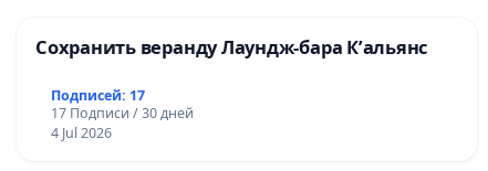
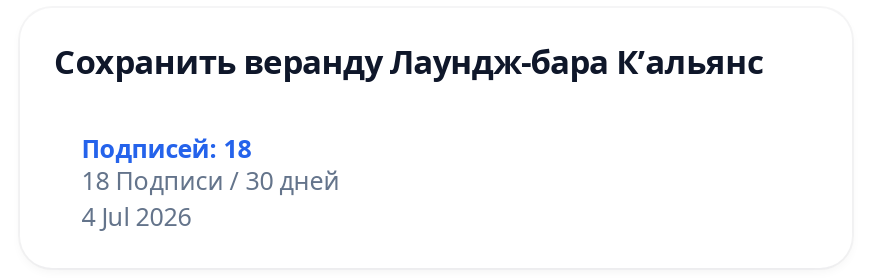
- Подписей: 17
+ Подписей: 18

- 17 Подписи / 30 дней
+ 18 Подписи / 30 дней
